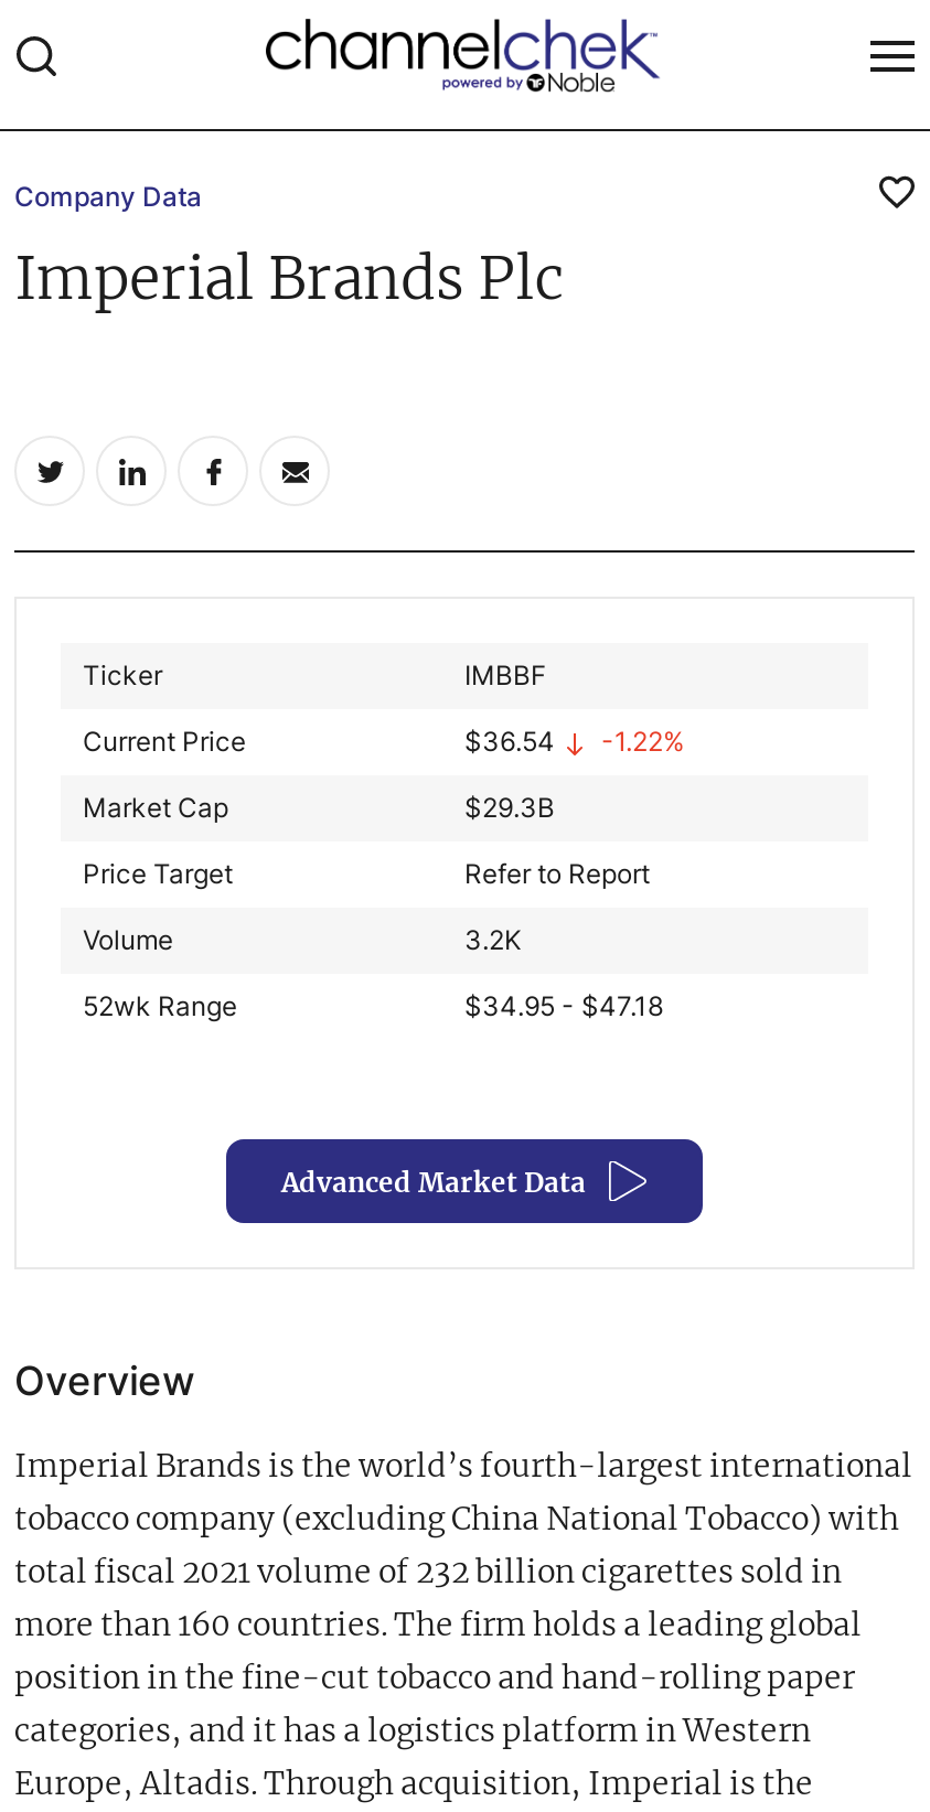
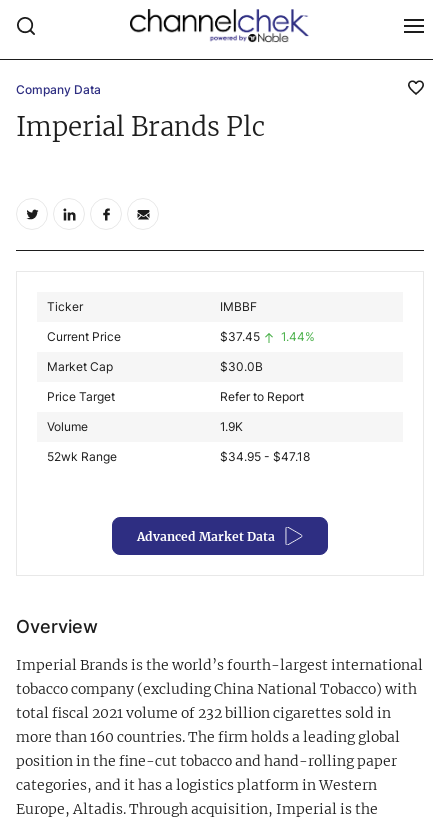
- $36.54
+ $37.45

- -1.22%
+ 1.44%

- $29.3B
+ $30.0B

- 3.2K
+ 1.9K
